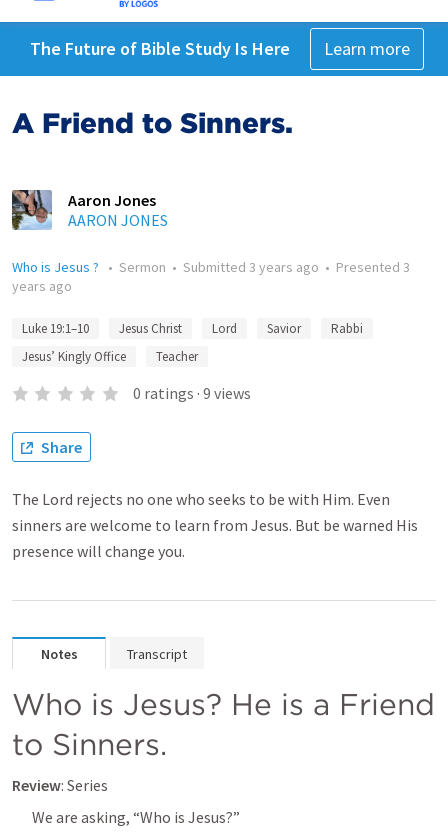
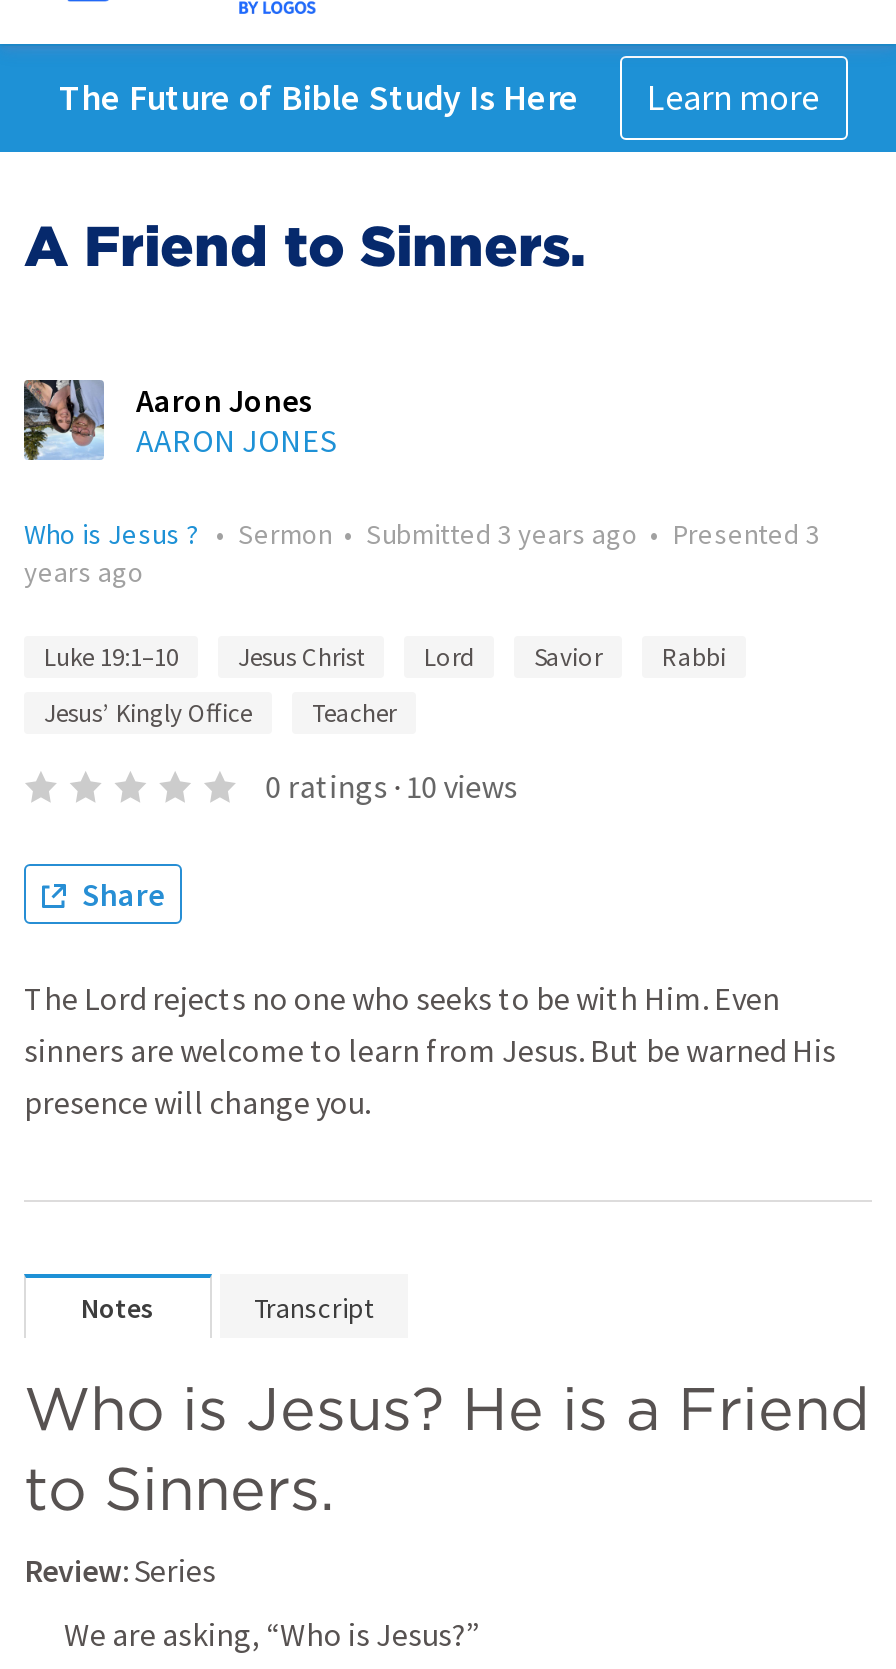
- 0 ratings · 9 views
+ 0 ratings · 10 views
